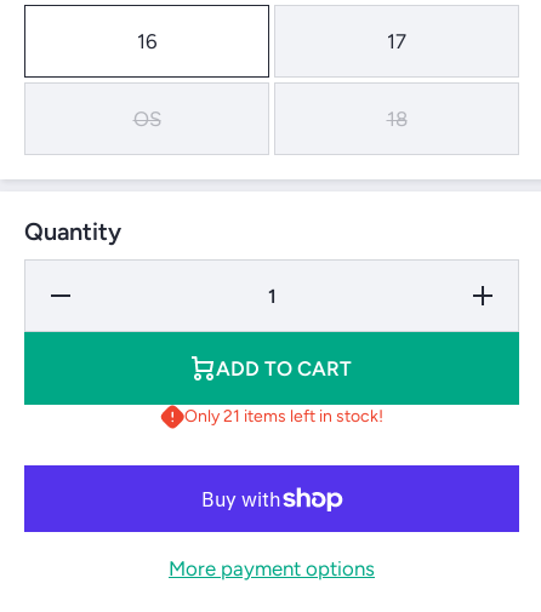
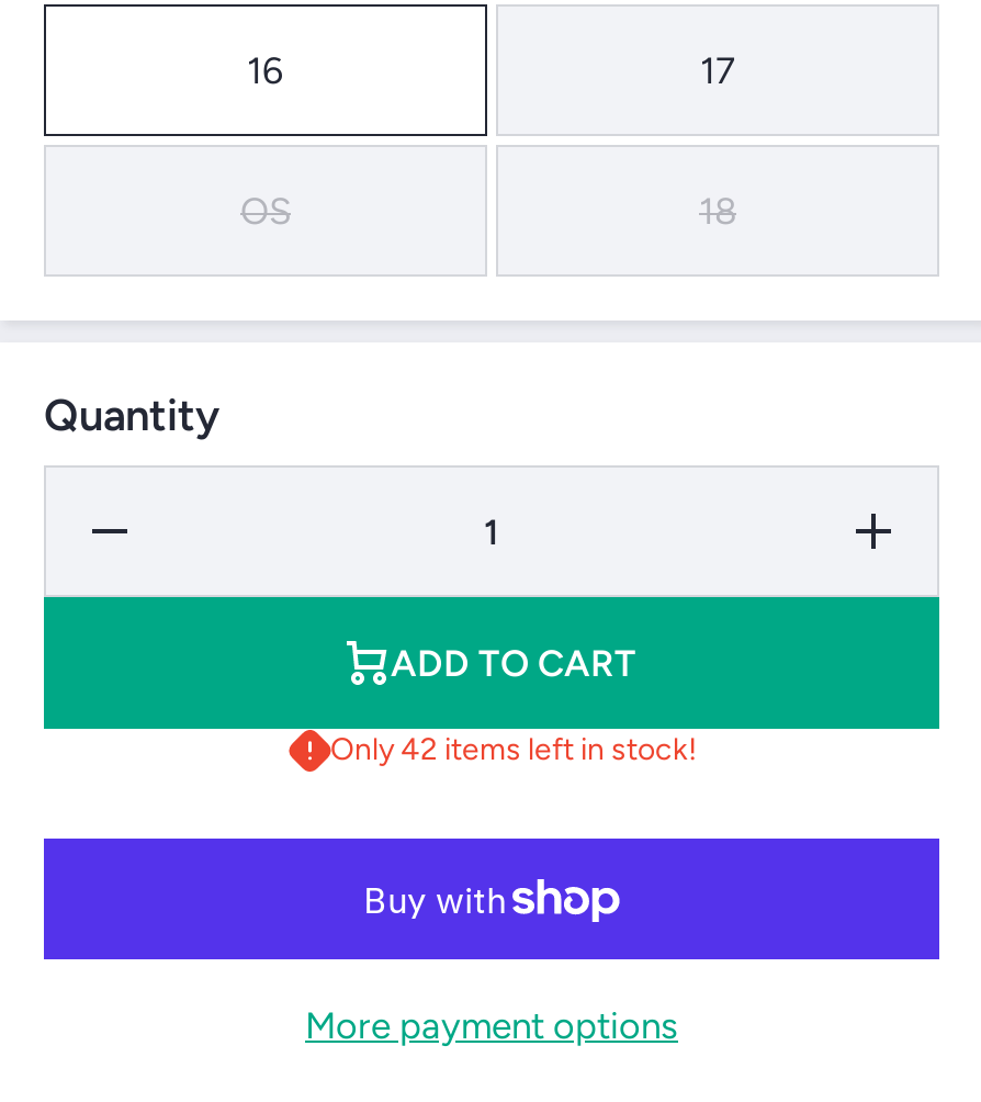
- Only 21 items left in stock!
+ Only 42 items left in stock!
